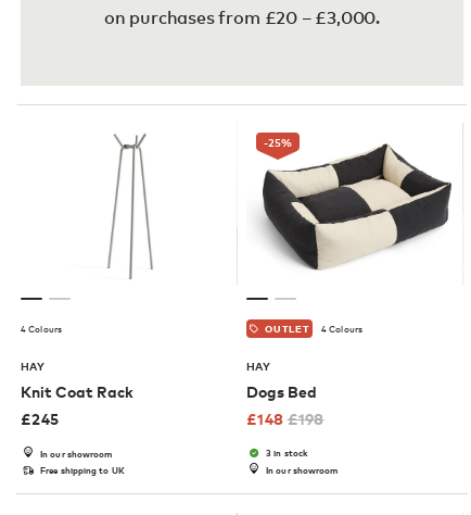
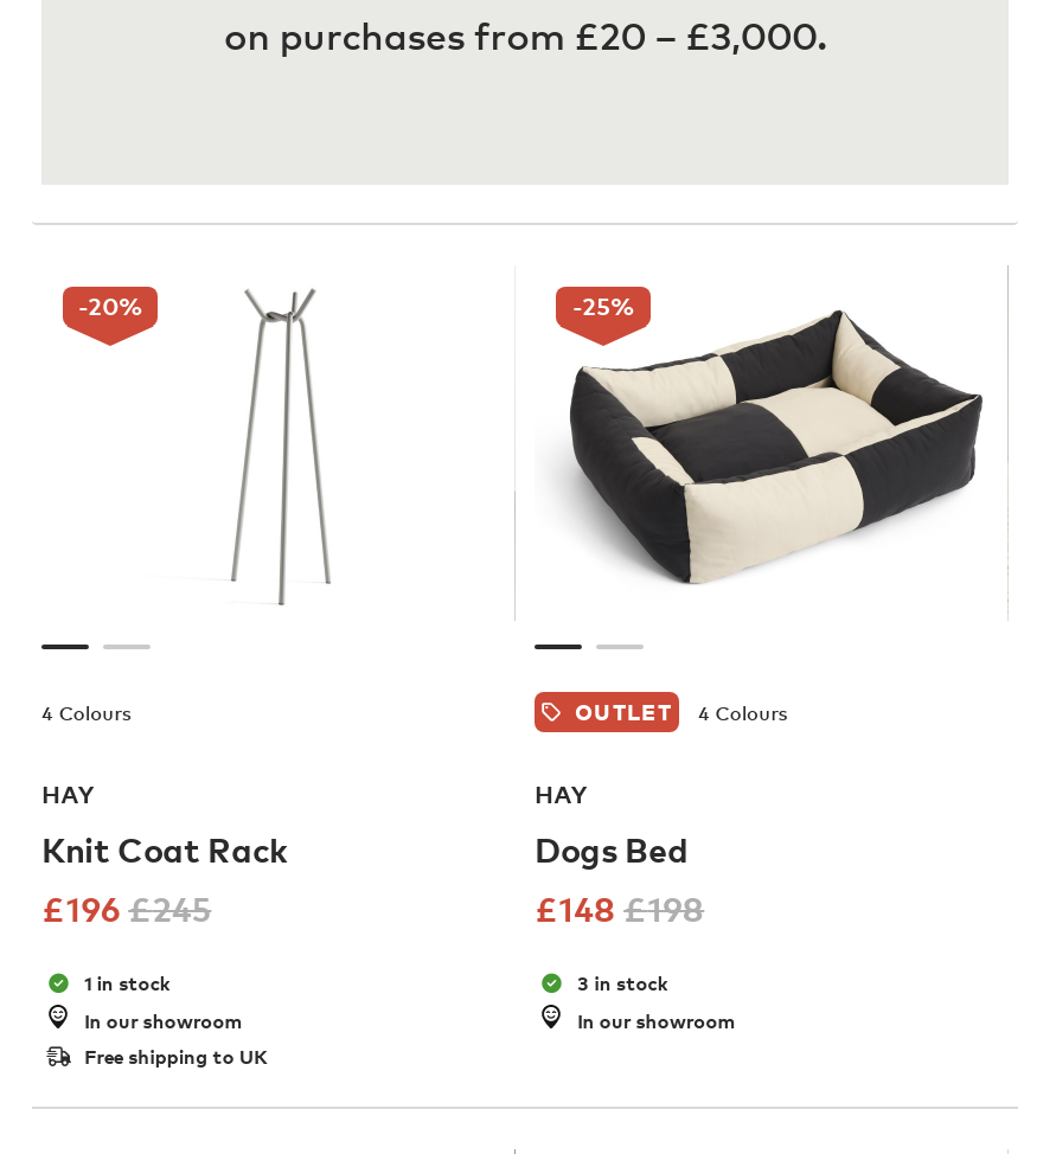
+ -20%

- £245
+ £196 £245
+ 1 in stock
